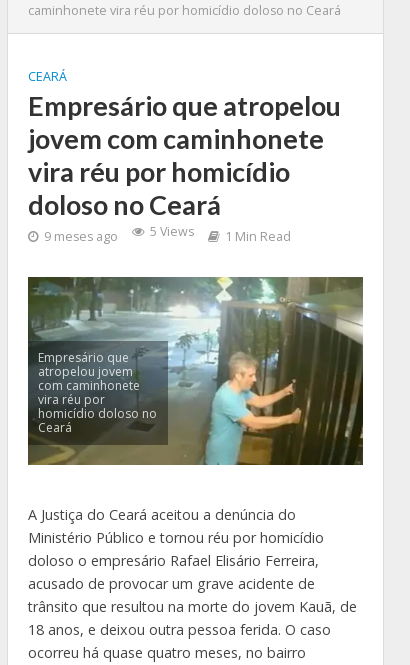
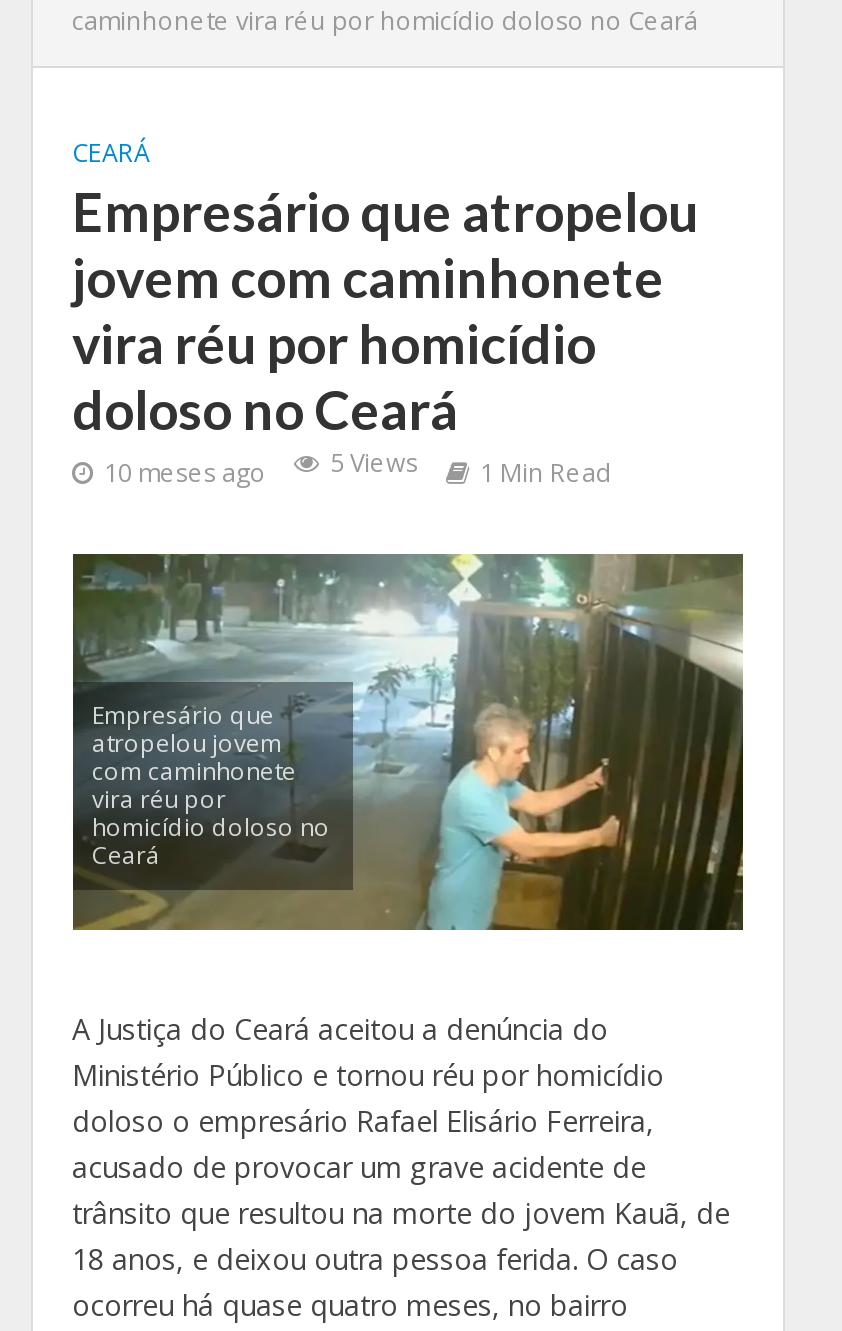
- 9 meses ago 5 Views 1 Min Read
+ 10 meses ago 5 Views 1 Min Read
